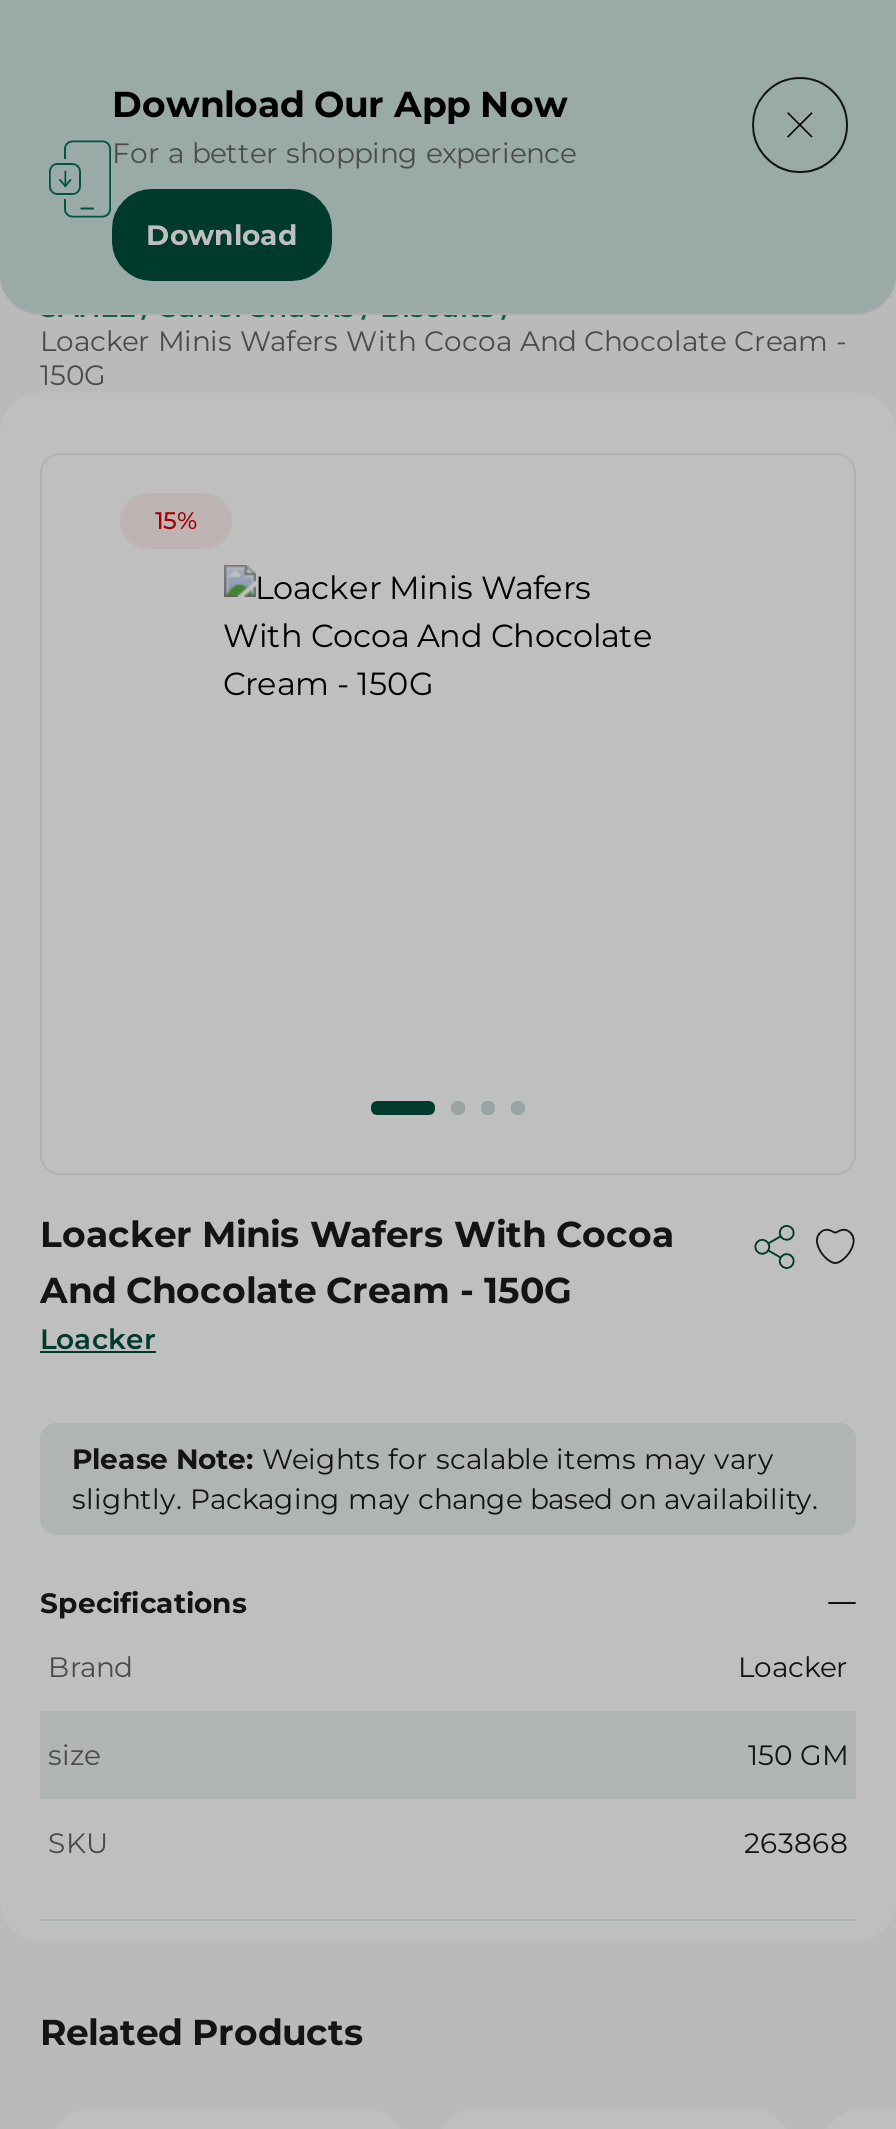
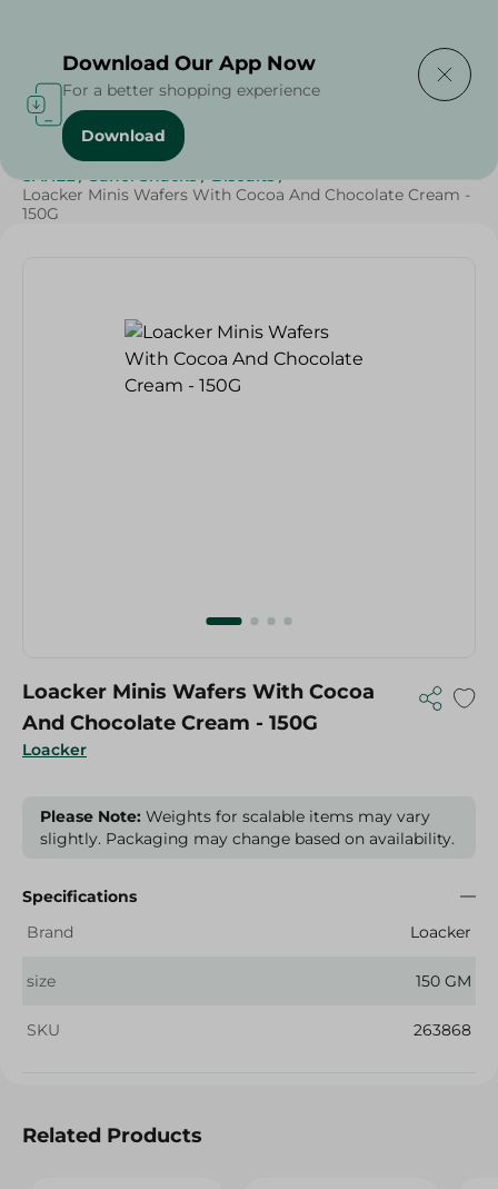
- 15%
